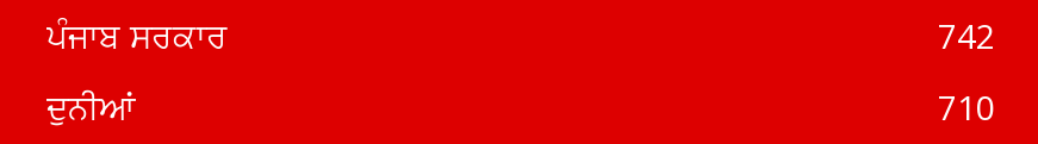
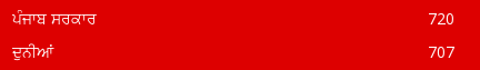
- 742
+ 720

- 710
+ 707
